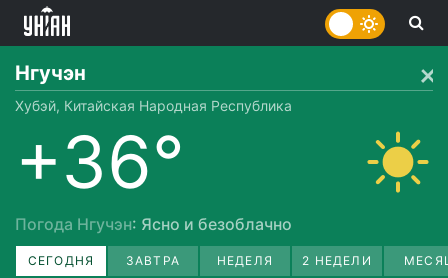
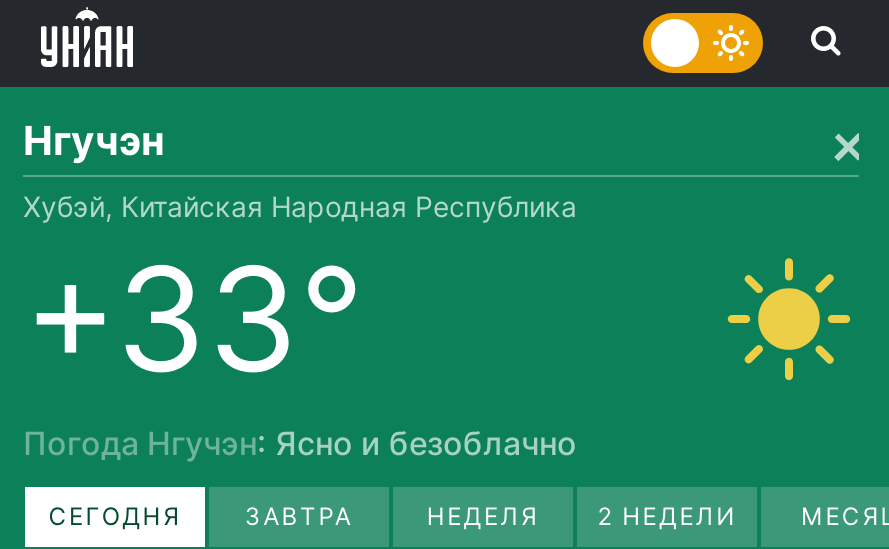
- +36°
+ +33°
